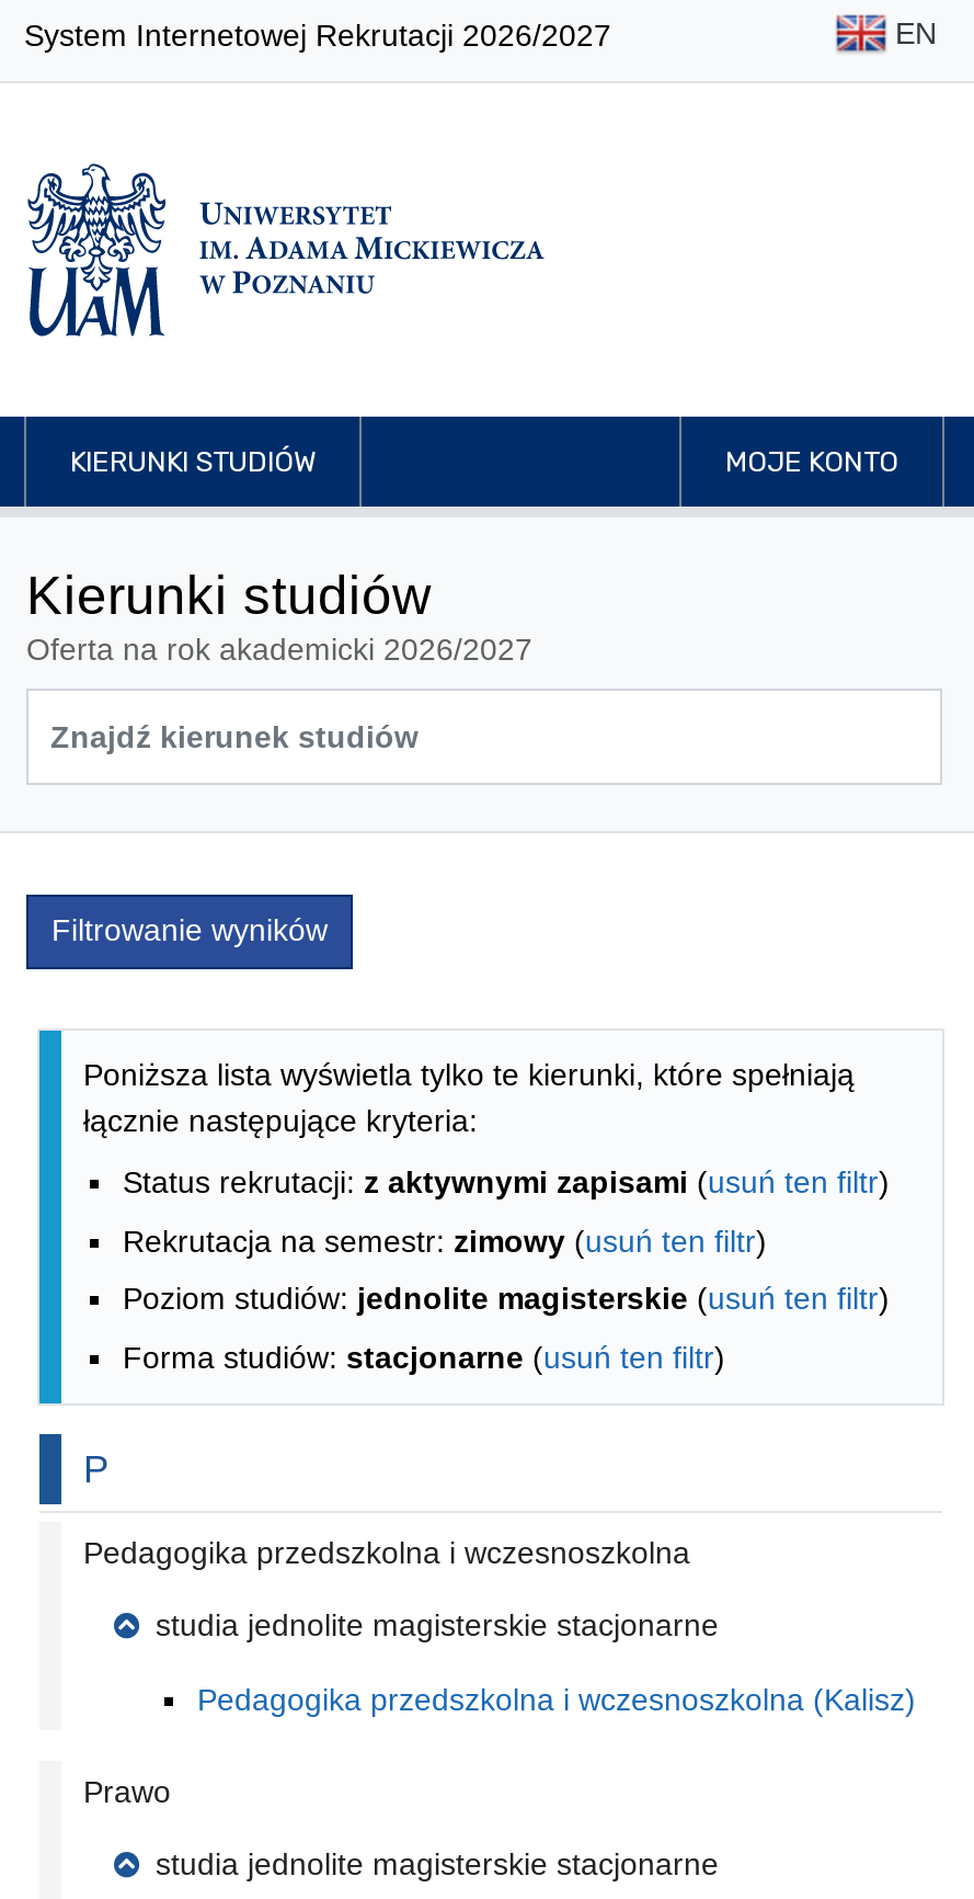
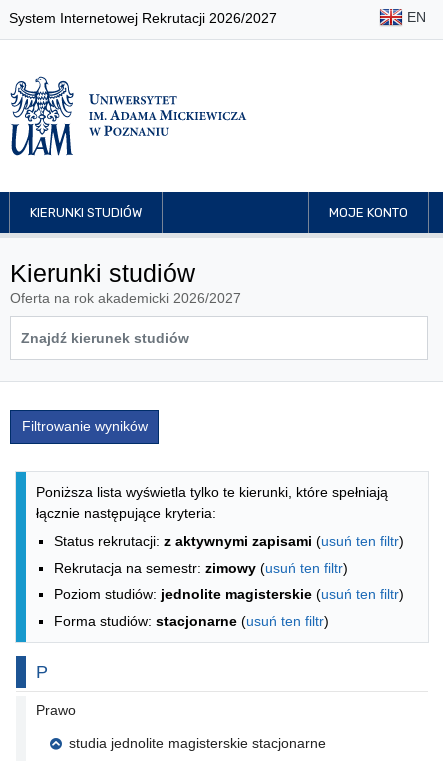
- Pedagogika przedszkolna i wczesnoszkolna
- studia jednolite magisterskie stacjonarne
- Pedagogika przedszkolna i wczesnoszkolna (Kalisz)
